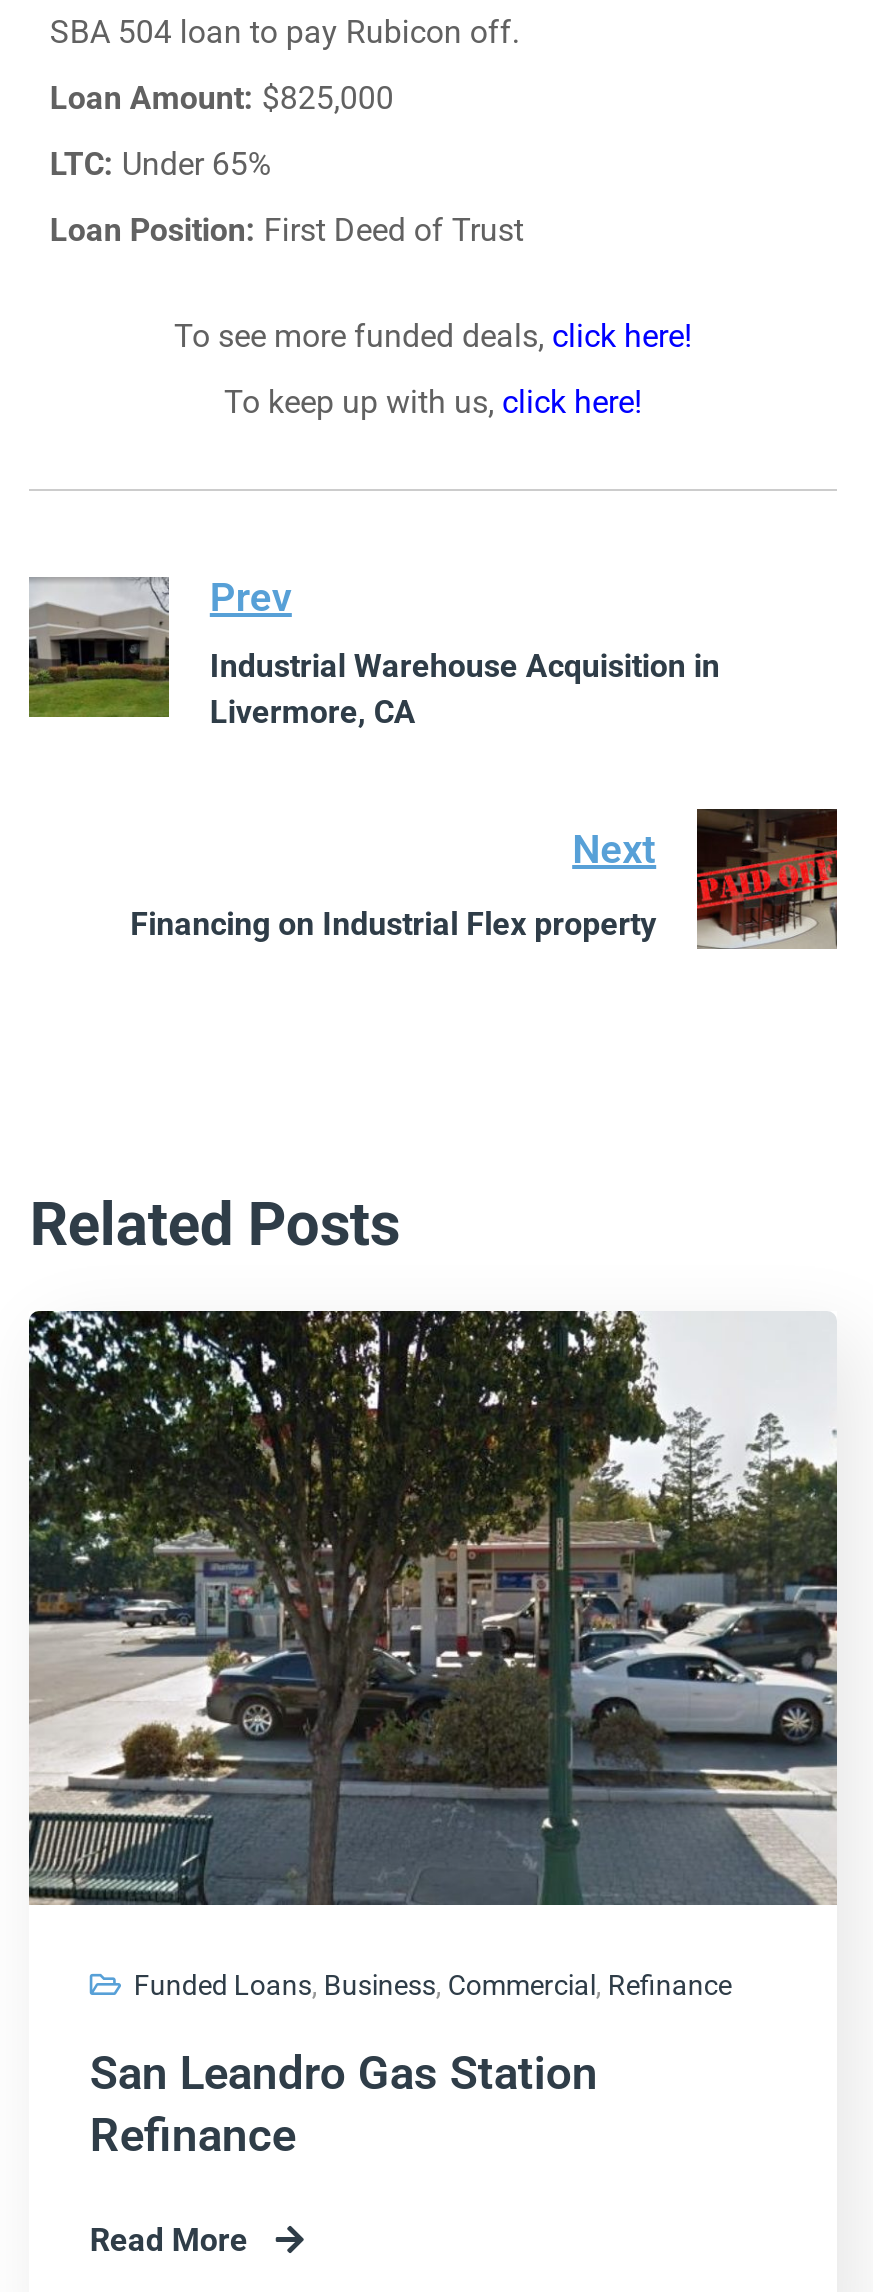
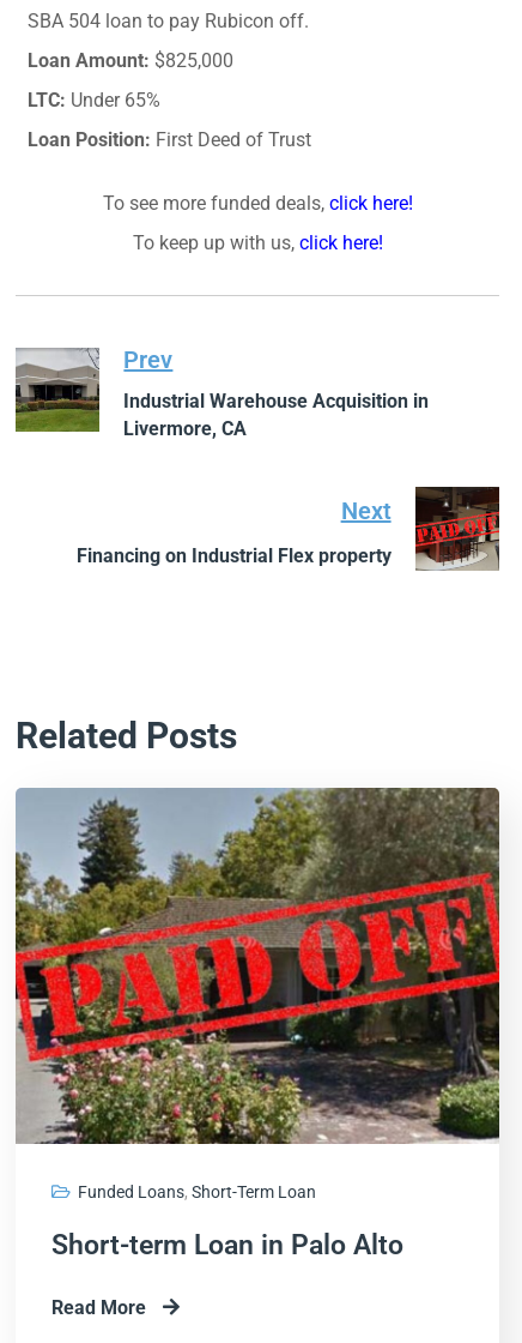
- [image]
- Funded Loans, Business, Commercial, Refinance
+ [image]
+ Funded Loans, Short-Term Loan

- San Leandro Gas Station
- Refinance
+ Short-term Loan in Palo Alto
